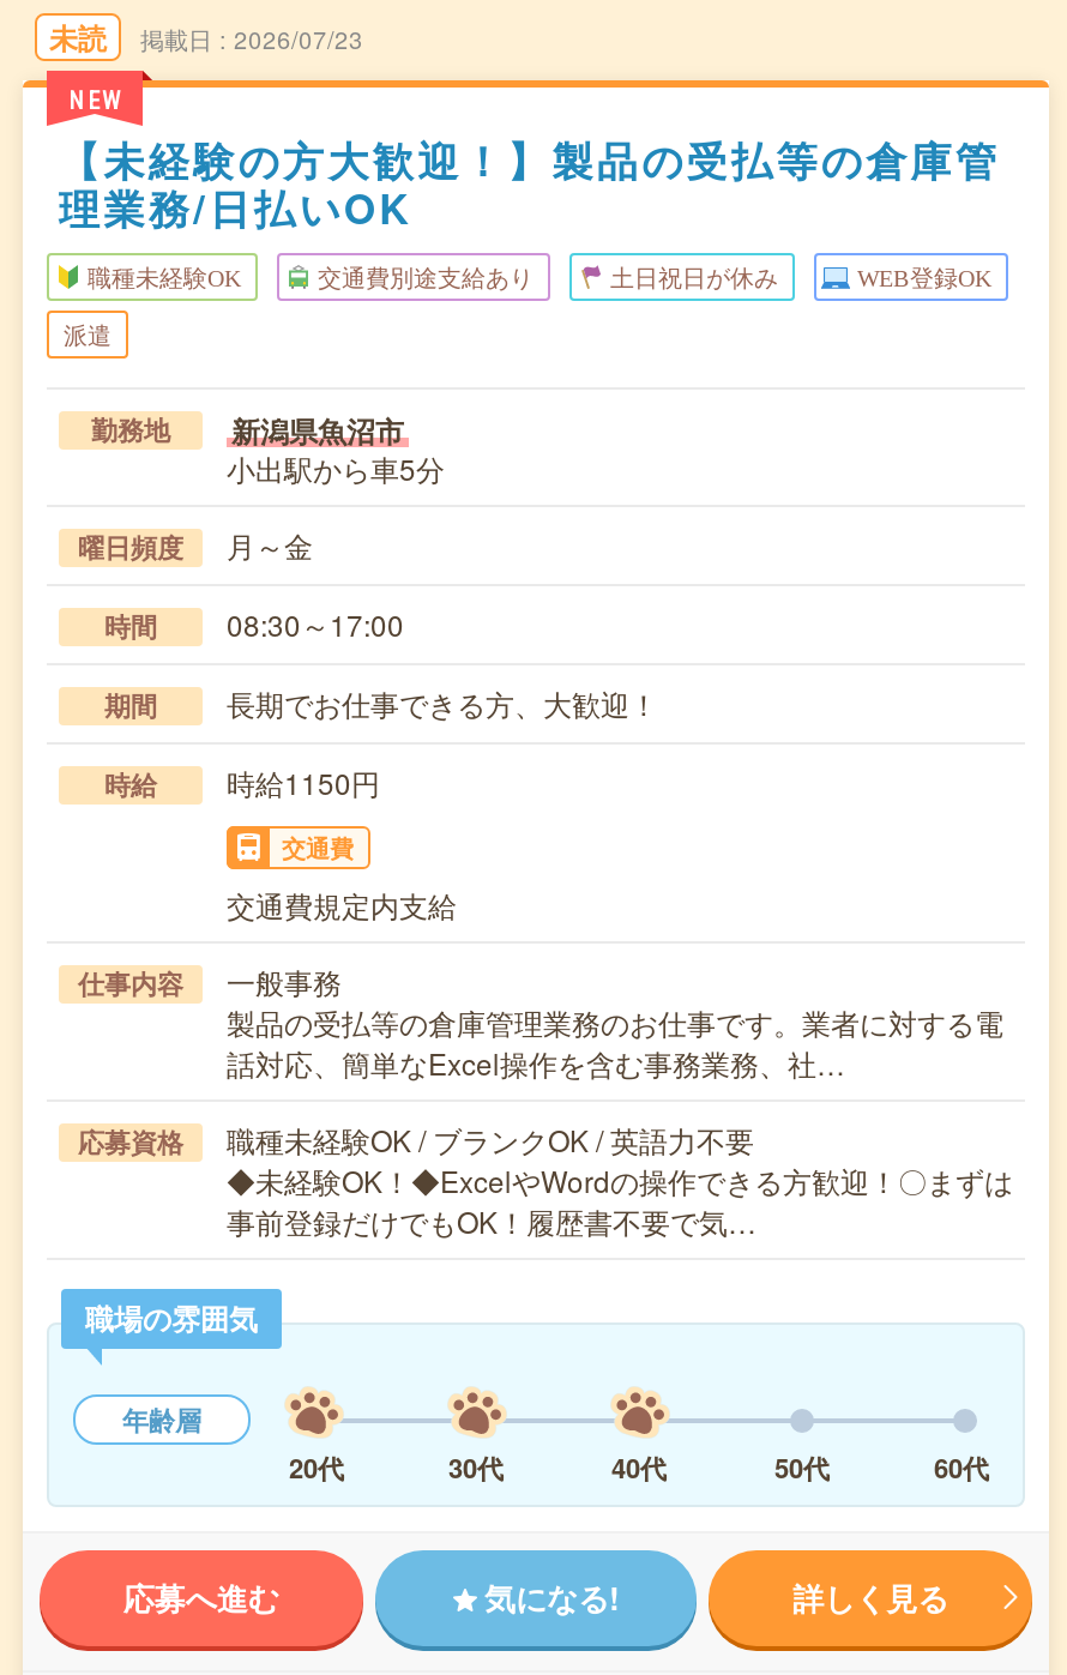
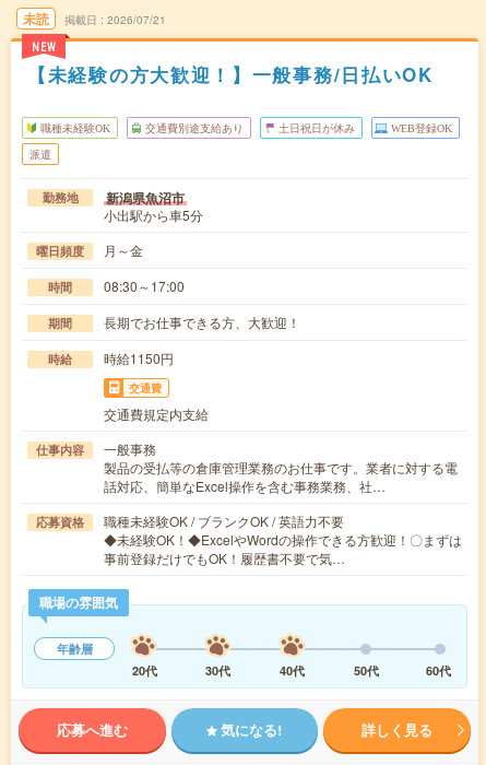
- 2026/07/23
+ 2026/07/21

- 【未経験の方大歓迎！】製品の受払等の倉庫管
- 理業務/日払いOK
+ 【未経験の方大歓迎！】一般事務/日払いOK
